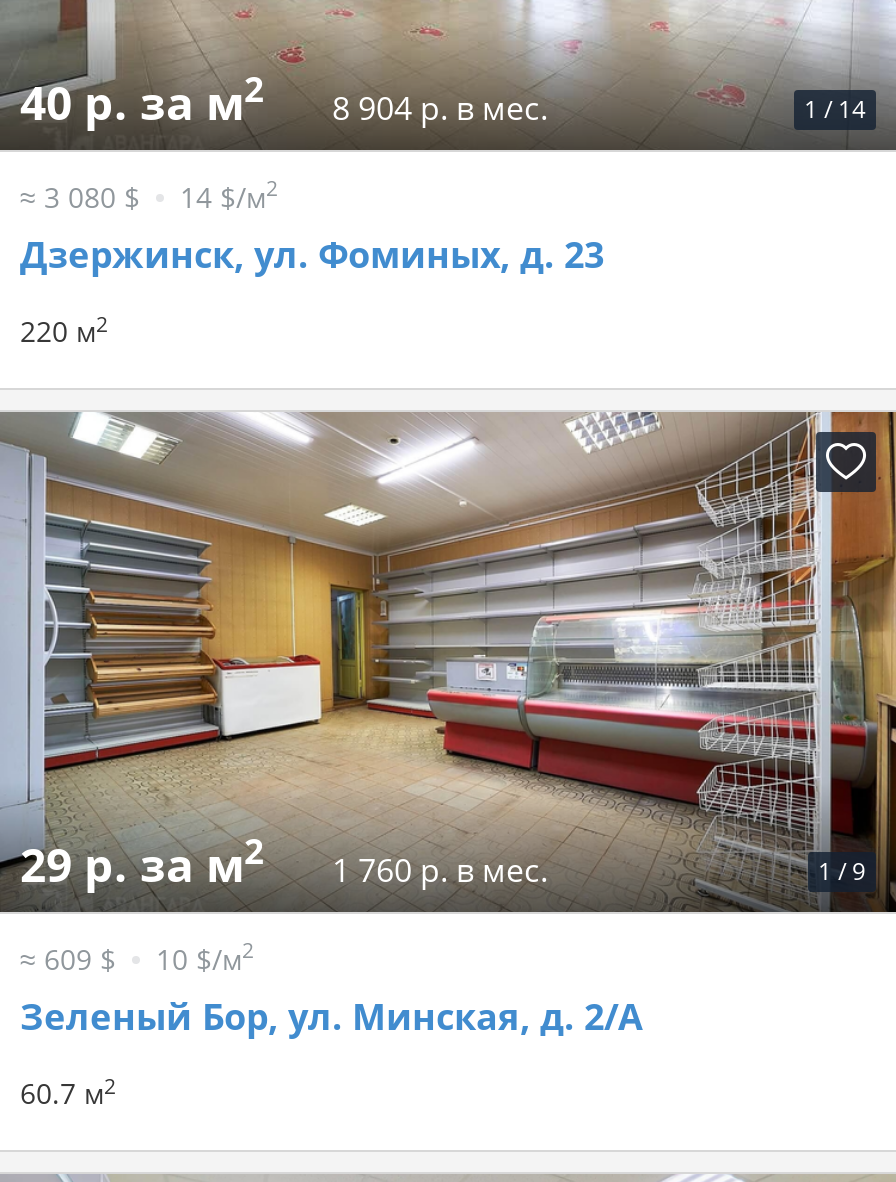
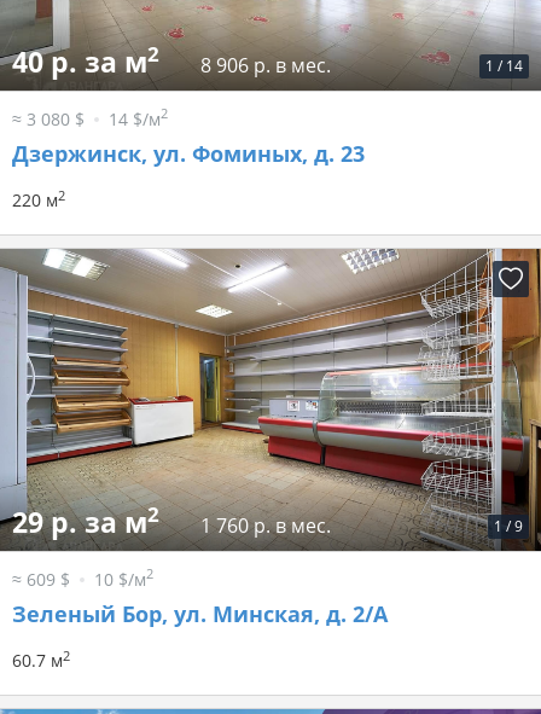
- 40 р. за м2 8 904 р. в мес.
+ 40 р. за м2 8 906 р. в мес.
